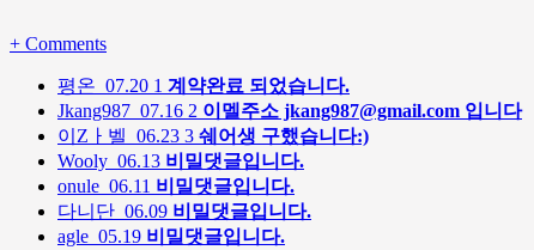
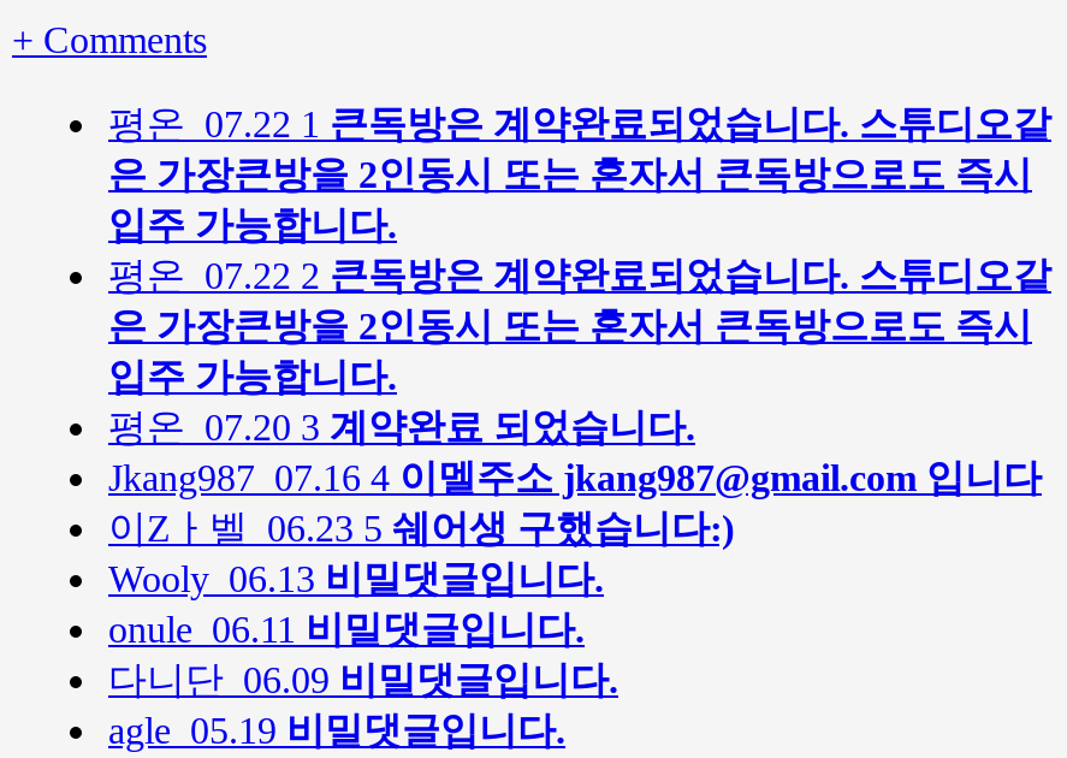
- 평온 07.20 1 계약완료 되었습니다.
- Jkang987 07.16 2 이멜주소 jkang987@gmail.com 입니다
- 이Zㅏ벨 06.23 3 쉐어생 구했습니다:)
+ 평온 07.22 1 큰독방은 계약완료되었습니다. 스튜디오같
+ 은 가장큰방을 2인동시 또는 혼자서 큰독방으로도 즉시
+ 입주 가능합니다.
+ 평온 07.22 2 큰독방은 계약완료되었습니다. 스튜디오같
+ 은 가장큰방을 2인동시 또는 혼자서 큰독방으로도 즉시
+ 입주 가능합니다.
+ 평온 07.20 3 계약완료 되었습니다.
+ Jkang987 07.16 4 이멜주소 jkang987@gmail.com 입니다
+ 이Zㅏ벨 06.23 5 쉐어생 구했습니다:)
